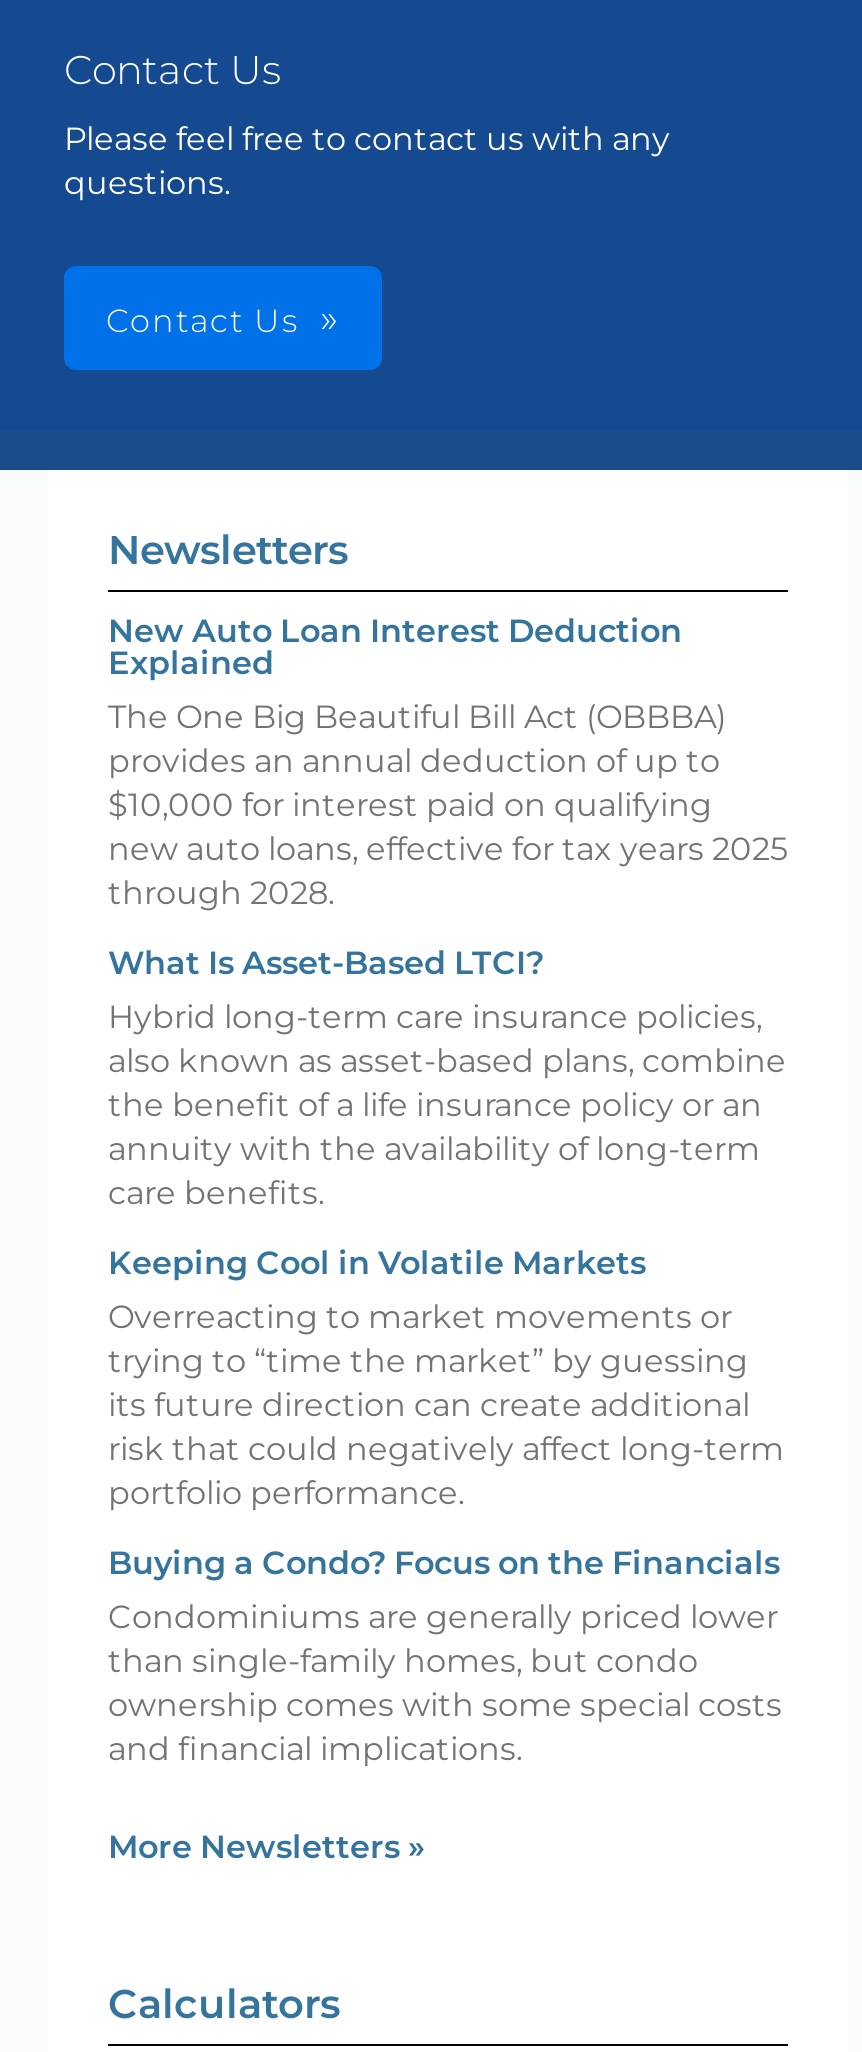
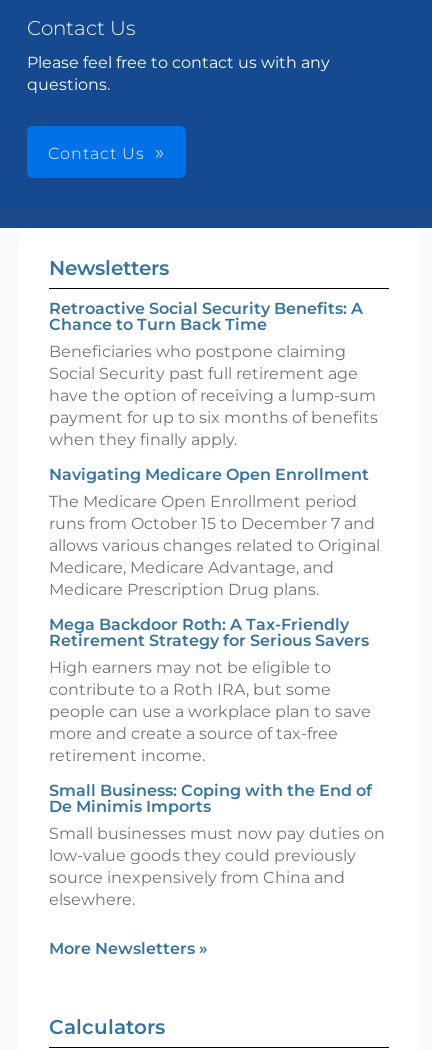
- New Auto Loan Interest Deduction
- Explained
- The One Big Beautiful Bill Act (OBBBA)
- provides an annual deduction of up to
- $10,000 for interest paid on qualifying
- new auto loans, effective for tax years 2025
- through 2028.
+ Retroactive Social Security Benefits: A
+ Chance to Turn Back Time
+ Beneficiaries who postpone claiming
+ Social Security past full retirement age
+ have the option of receiving a lump-sum
+ payment for up to six months of benefits
+ when they finally apply.

- What Is Asset-Based LTCI?
- Hybrid long-term care insurance policies,
- also known as asset-based plans, combine
- the benefit of a life insurance policy or an
- annuity with the availability of long-term
- care benefits.
+ Navigating Medicare Open Enrollment
+ The Medicare Open Enrollment period
+ runs from October 15 to December 7 and
+ allows various changes related to Original
+ Medicare, Medicare Advantage, and
+ Medicare Prescription Drug plans.

- Keeping Cool in Volatile Markets
- Overreacting to market movements or
- trying to “time the market” by guessing
- its future direction can create additional
- risk that could negatively affect long-term
- portfolio performance.
+ Mega Backdoor Roth: A Tax-Friendly
+ Retirement Strategy for Serious Savers
+ High earners may not be eligible to
+ contribute to a Roth IRA, but some
+ people can use a workplace plan to save
+ more and create a source of tax-free
+ retirement income.

- Buying a Condo? Focus on the Financials
- Condominiums are generally priced lower
- than single-family homes, but condo
- ownership comes with some special costs
- and financial implications.
+ Small Business: Coping with the End of
+ De Minimis Imports
+ Small businesses must now pay duties on
+ low-value goods they could previously
+ source inexpensively from China and
+ elsewhere.
